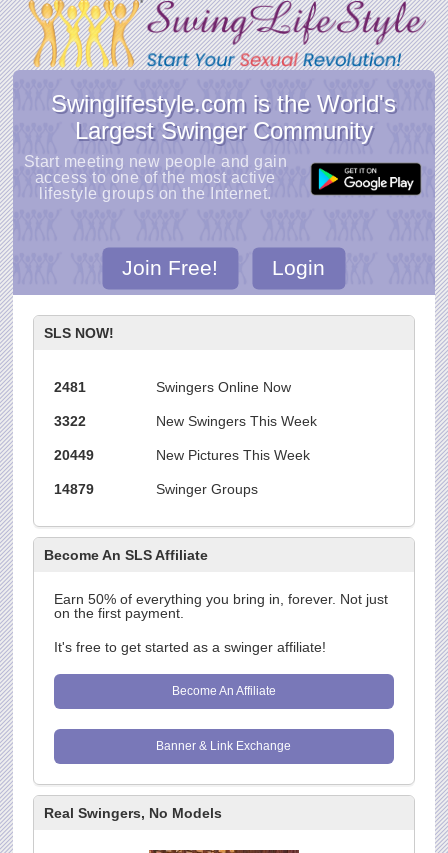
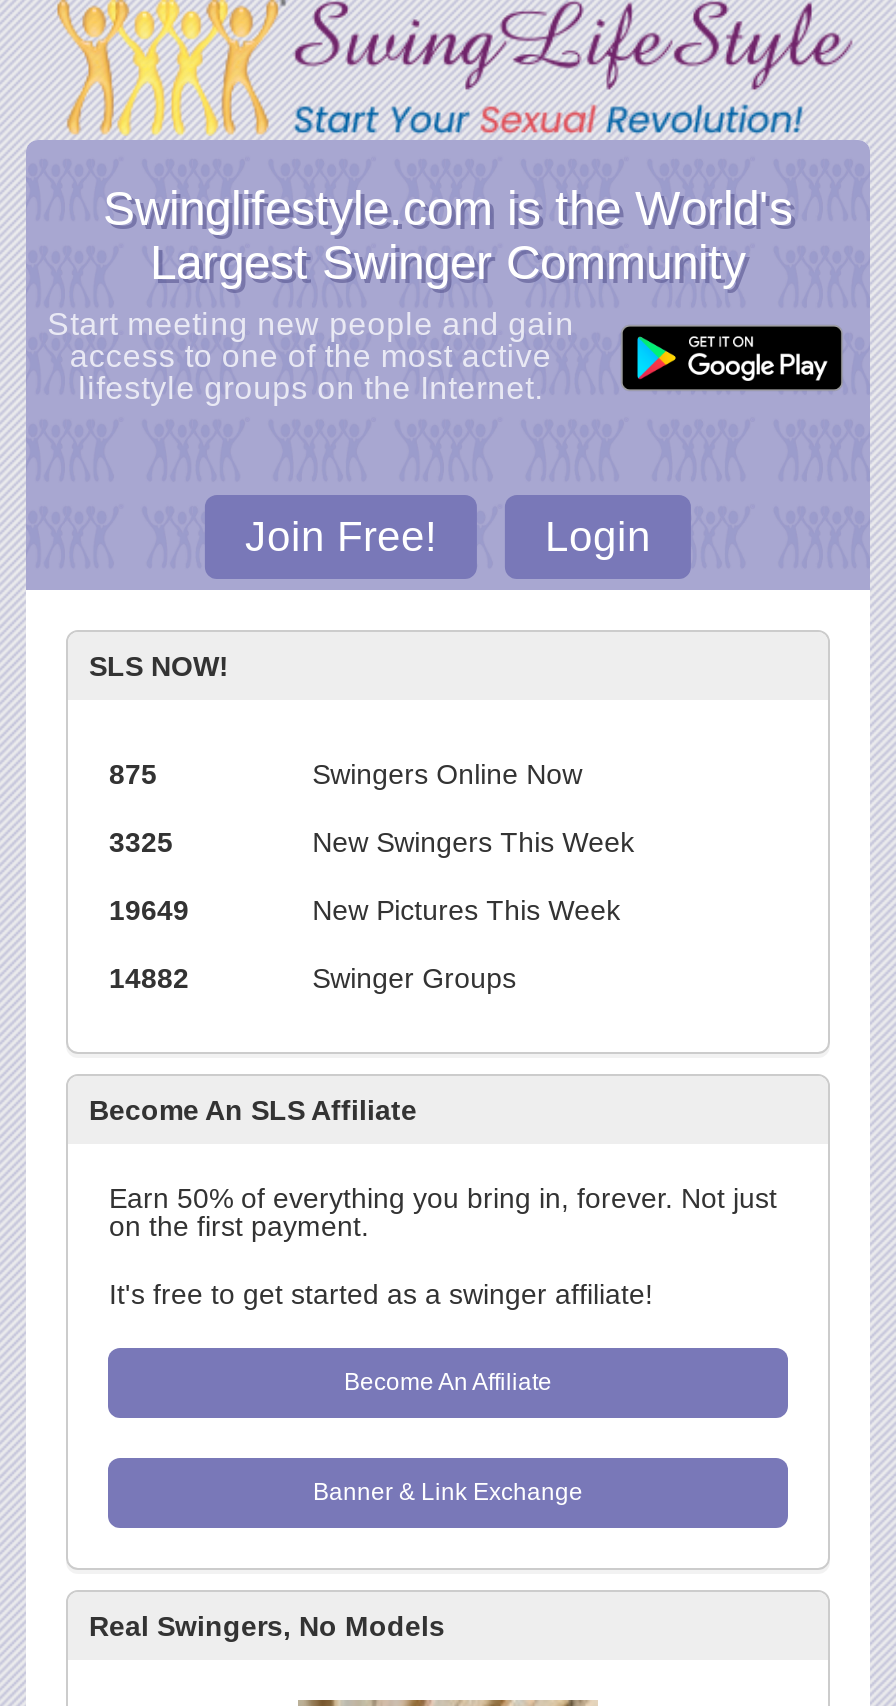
- 2481
+ 875

- 3322
+ 3325

- 20449
+ 19649

- 14879
+ 14882
